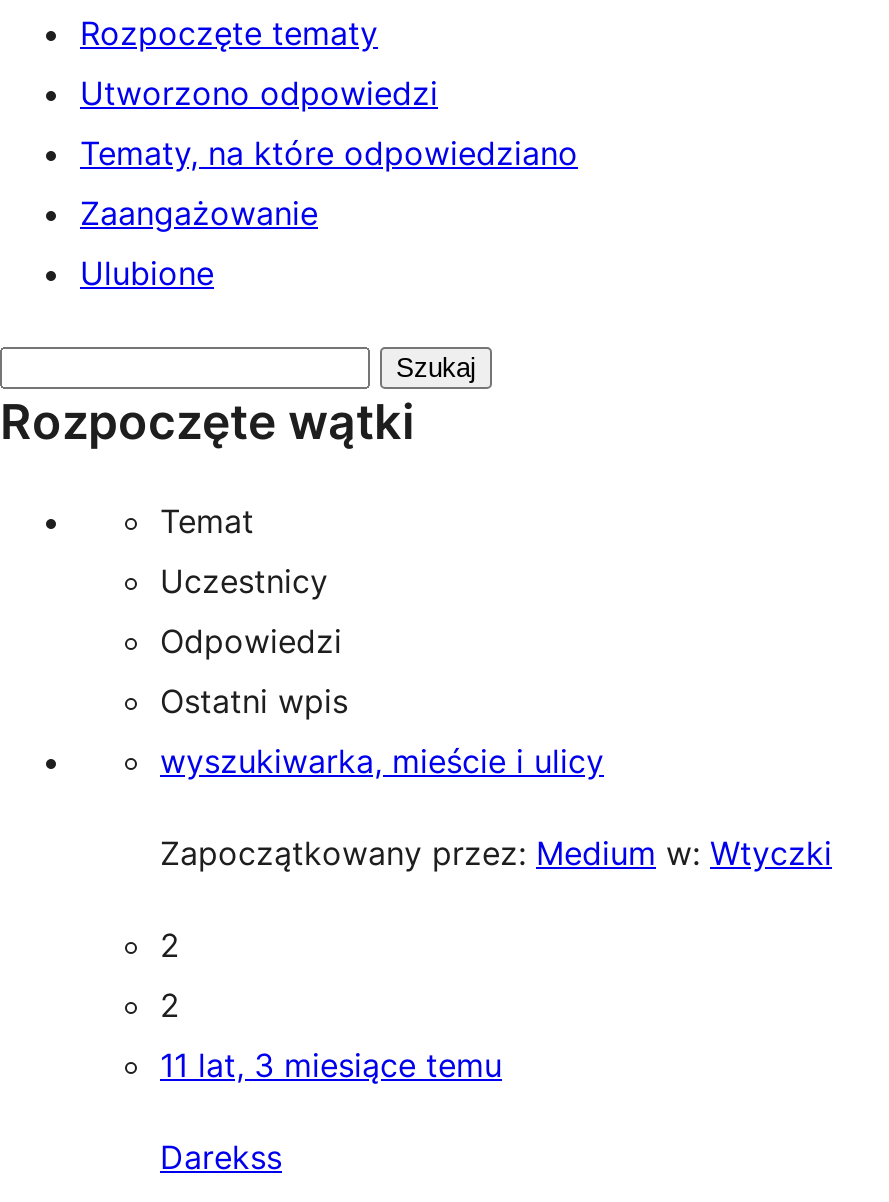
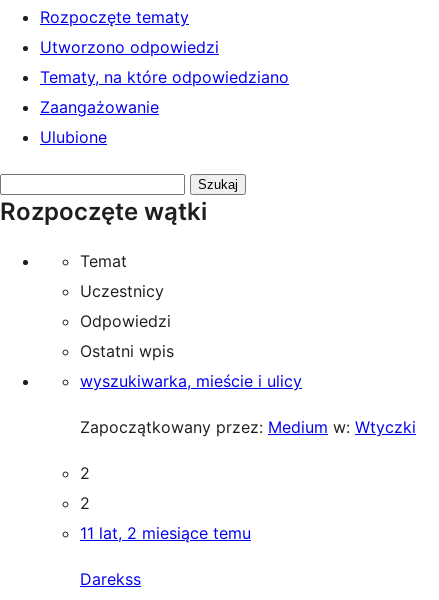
- 11 lat, 3 miesiące temu
+ 11 lat, 2 miesiące temu
